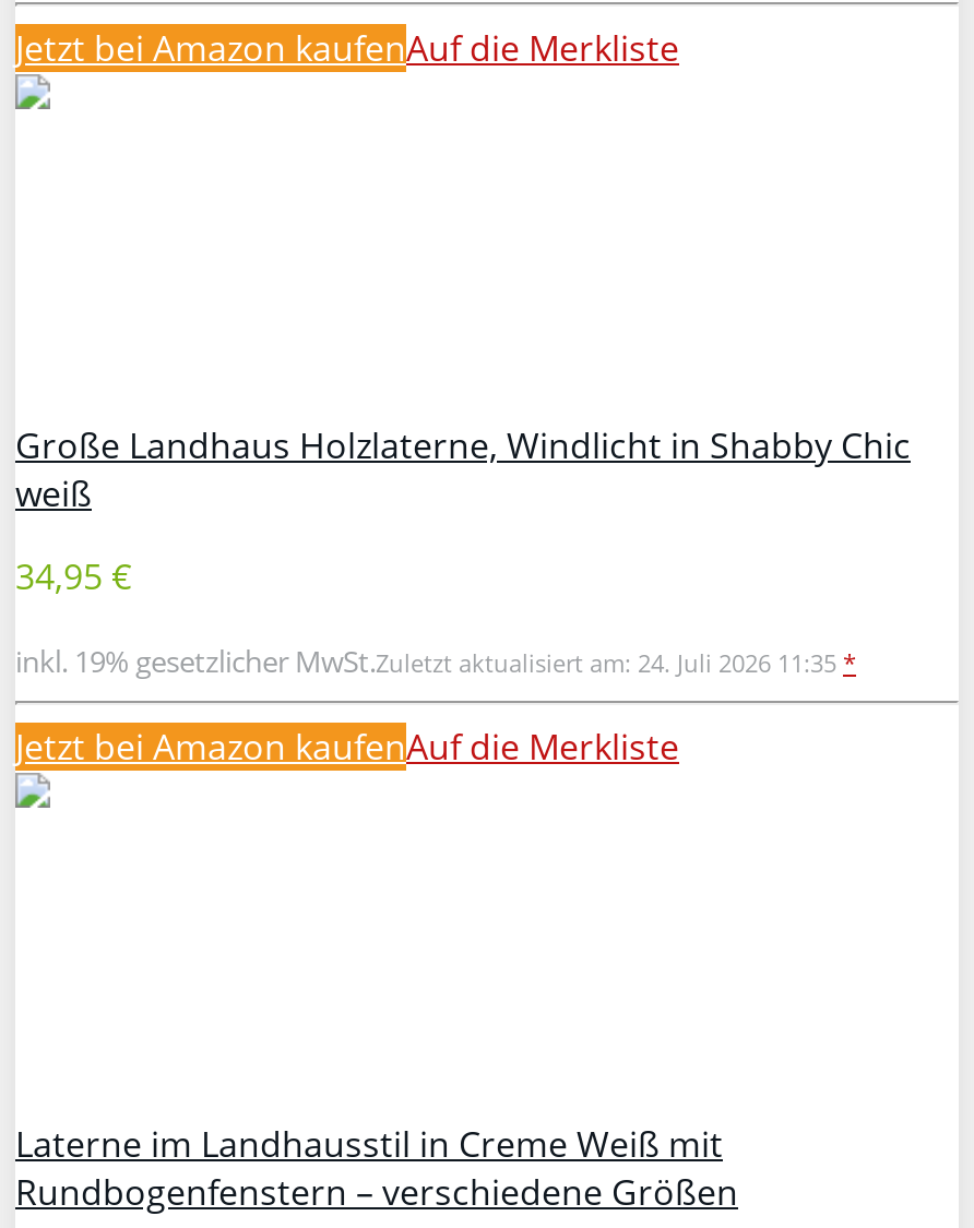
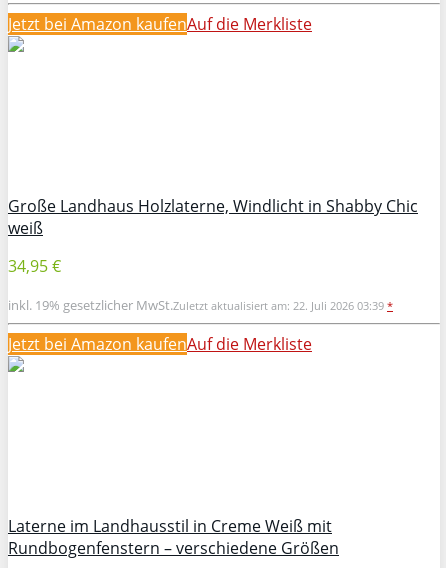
- inkl. 19% gesetzlicher MwSt.Zuletzt aktualisiert am: 24. Juli 2026 11:35 *
+ inkl. 19% gesetzlicher MwSt.Zuletzt aktualisiert am: 22. Juli 2026 03:39 *
